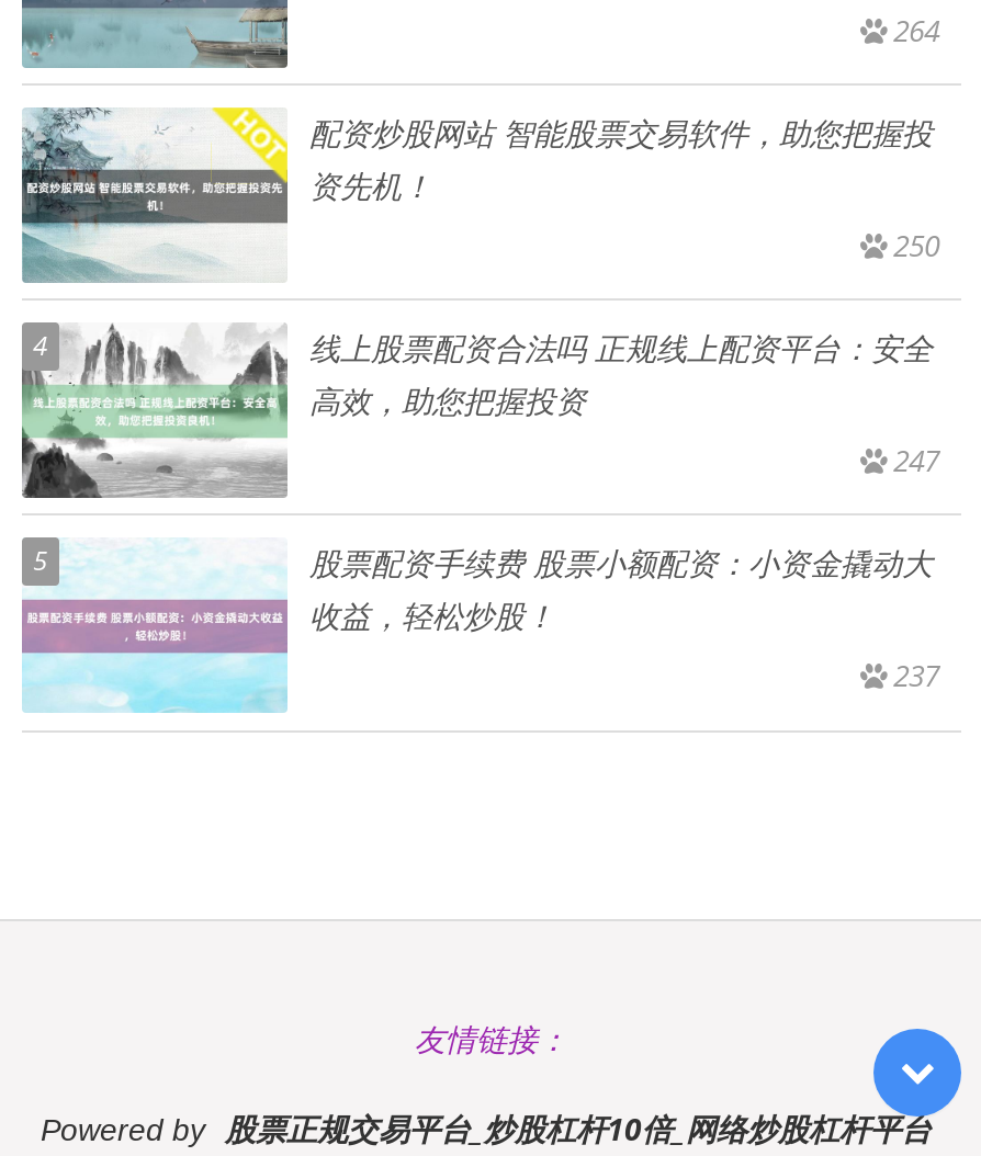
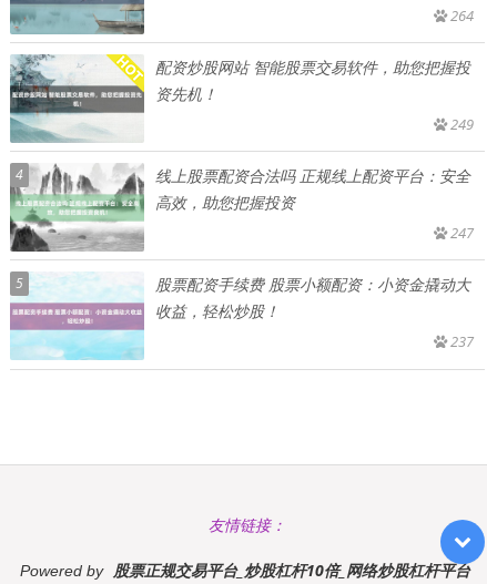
- 250
+ 249
